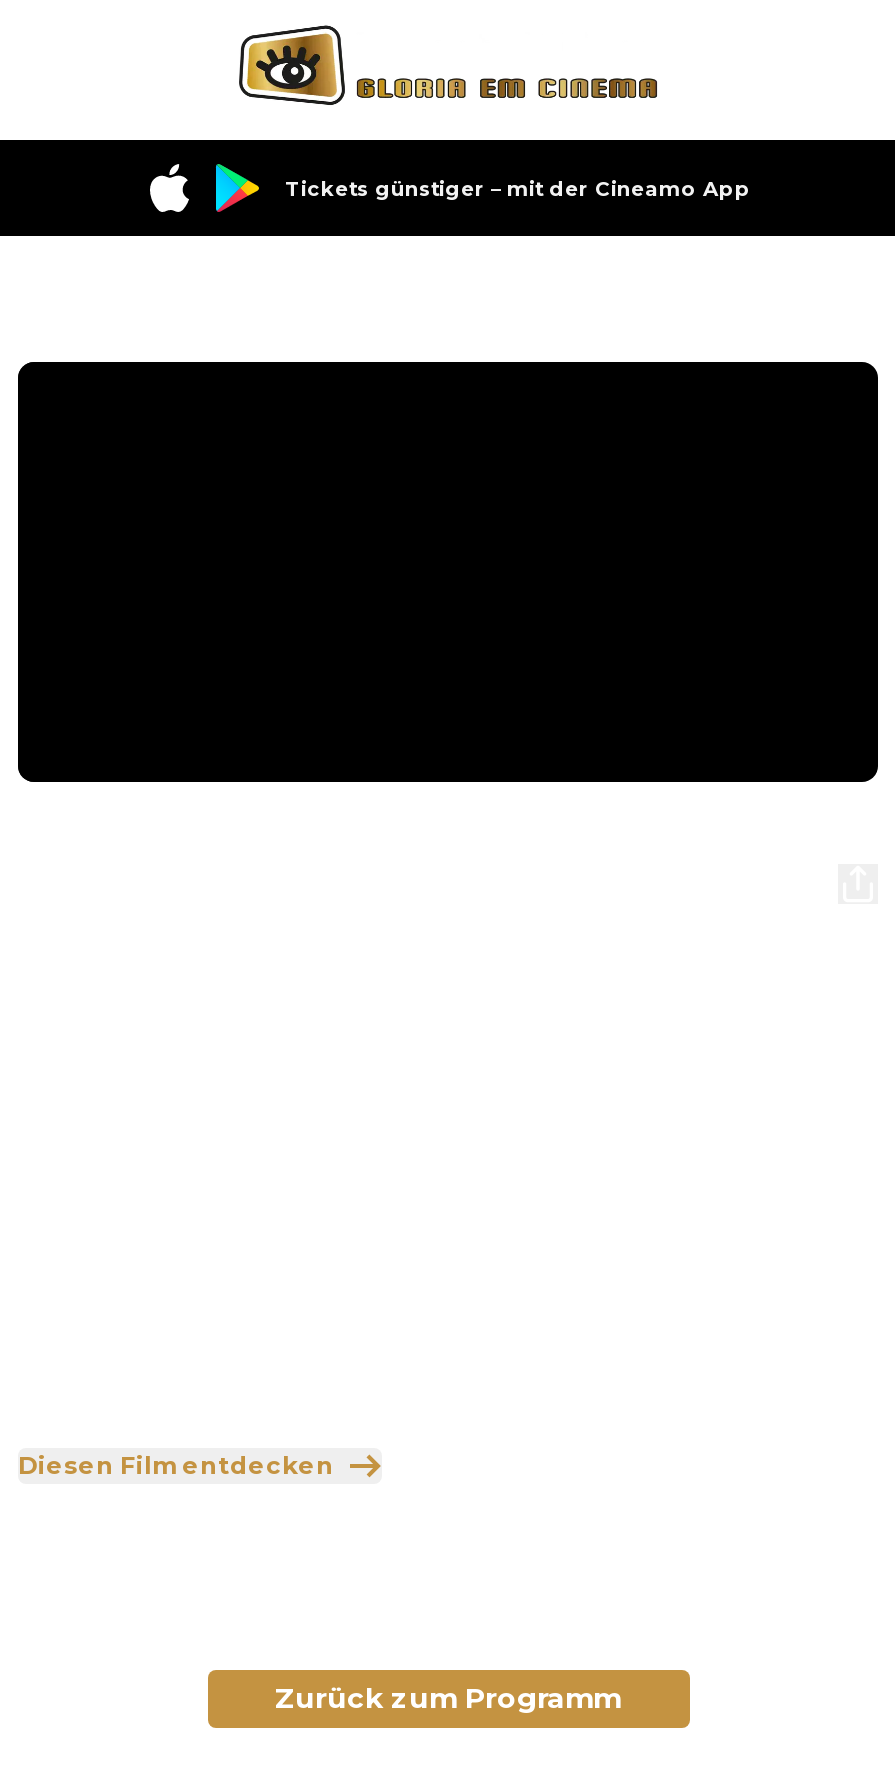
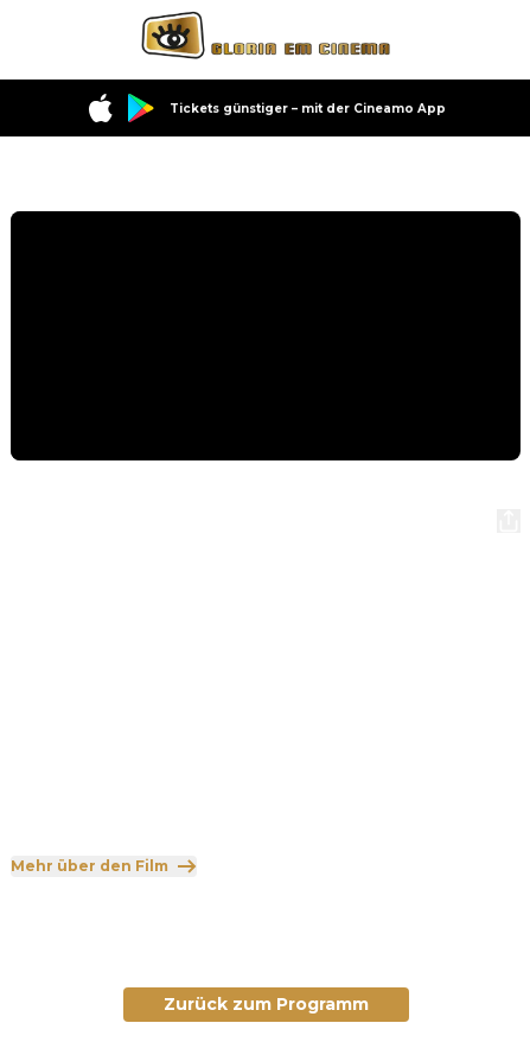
- Diesen Film entdecken
+ Mehr über den Film
